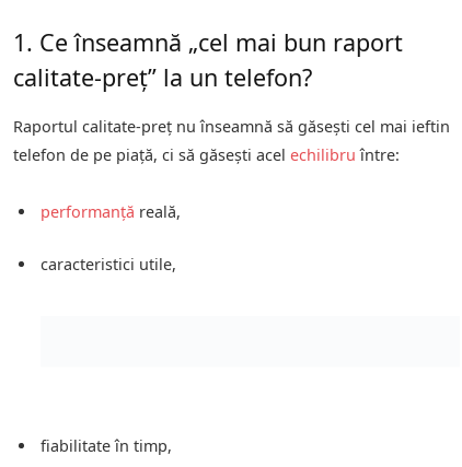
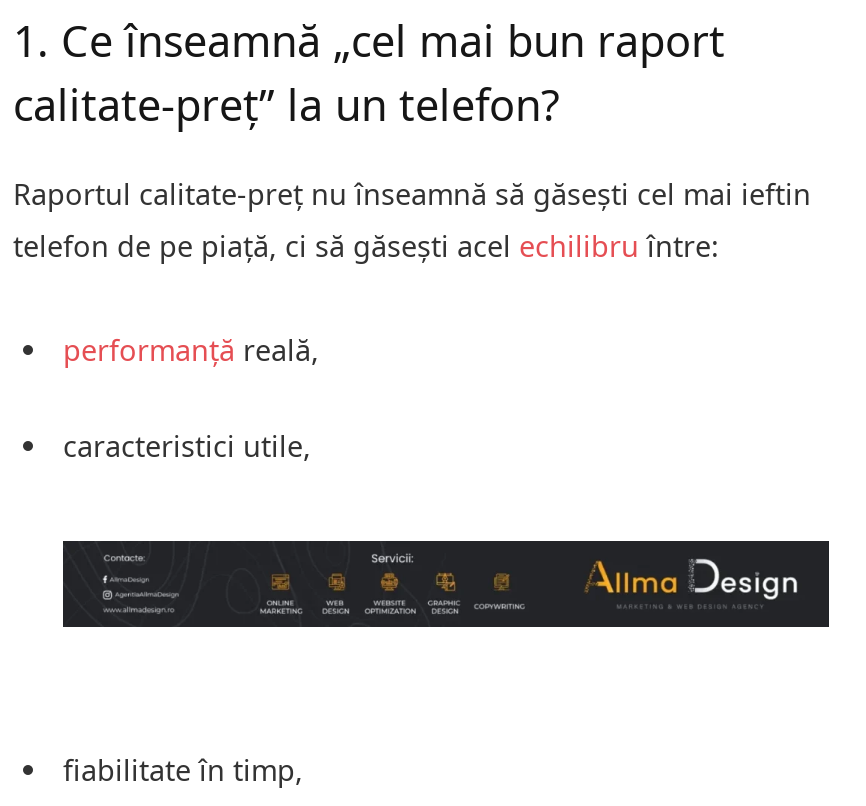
+ [image]
